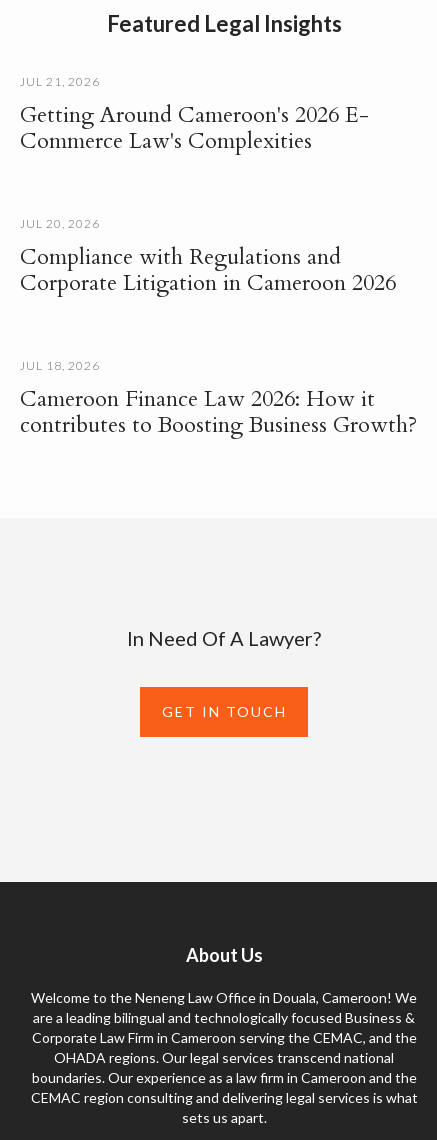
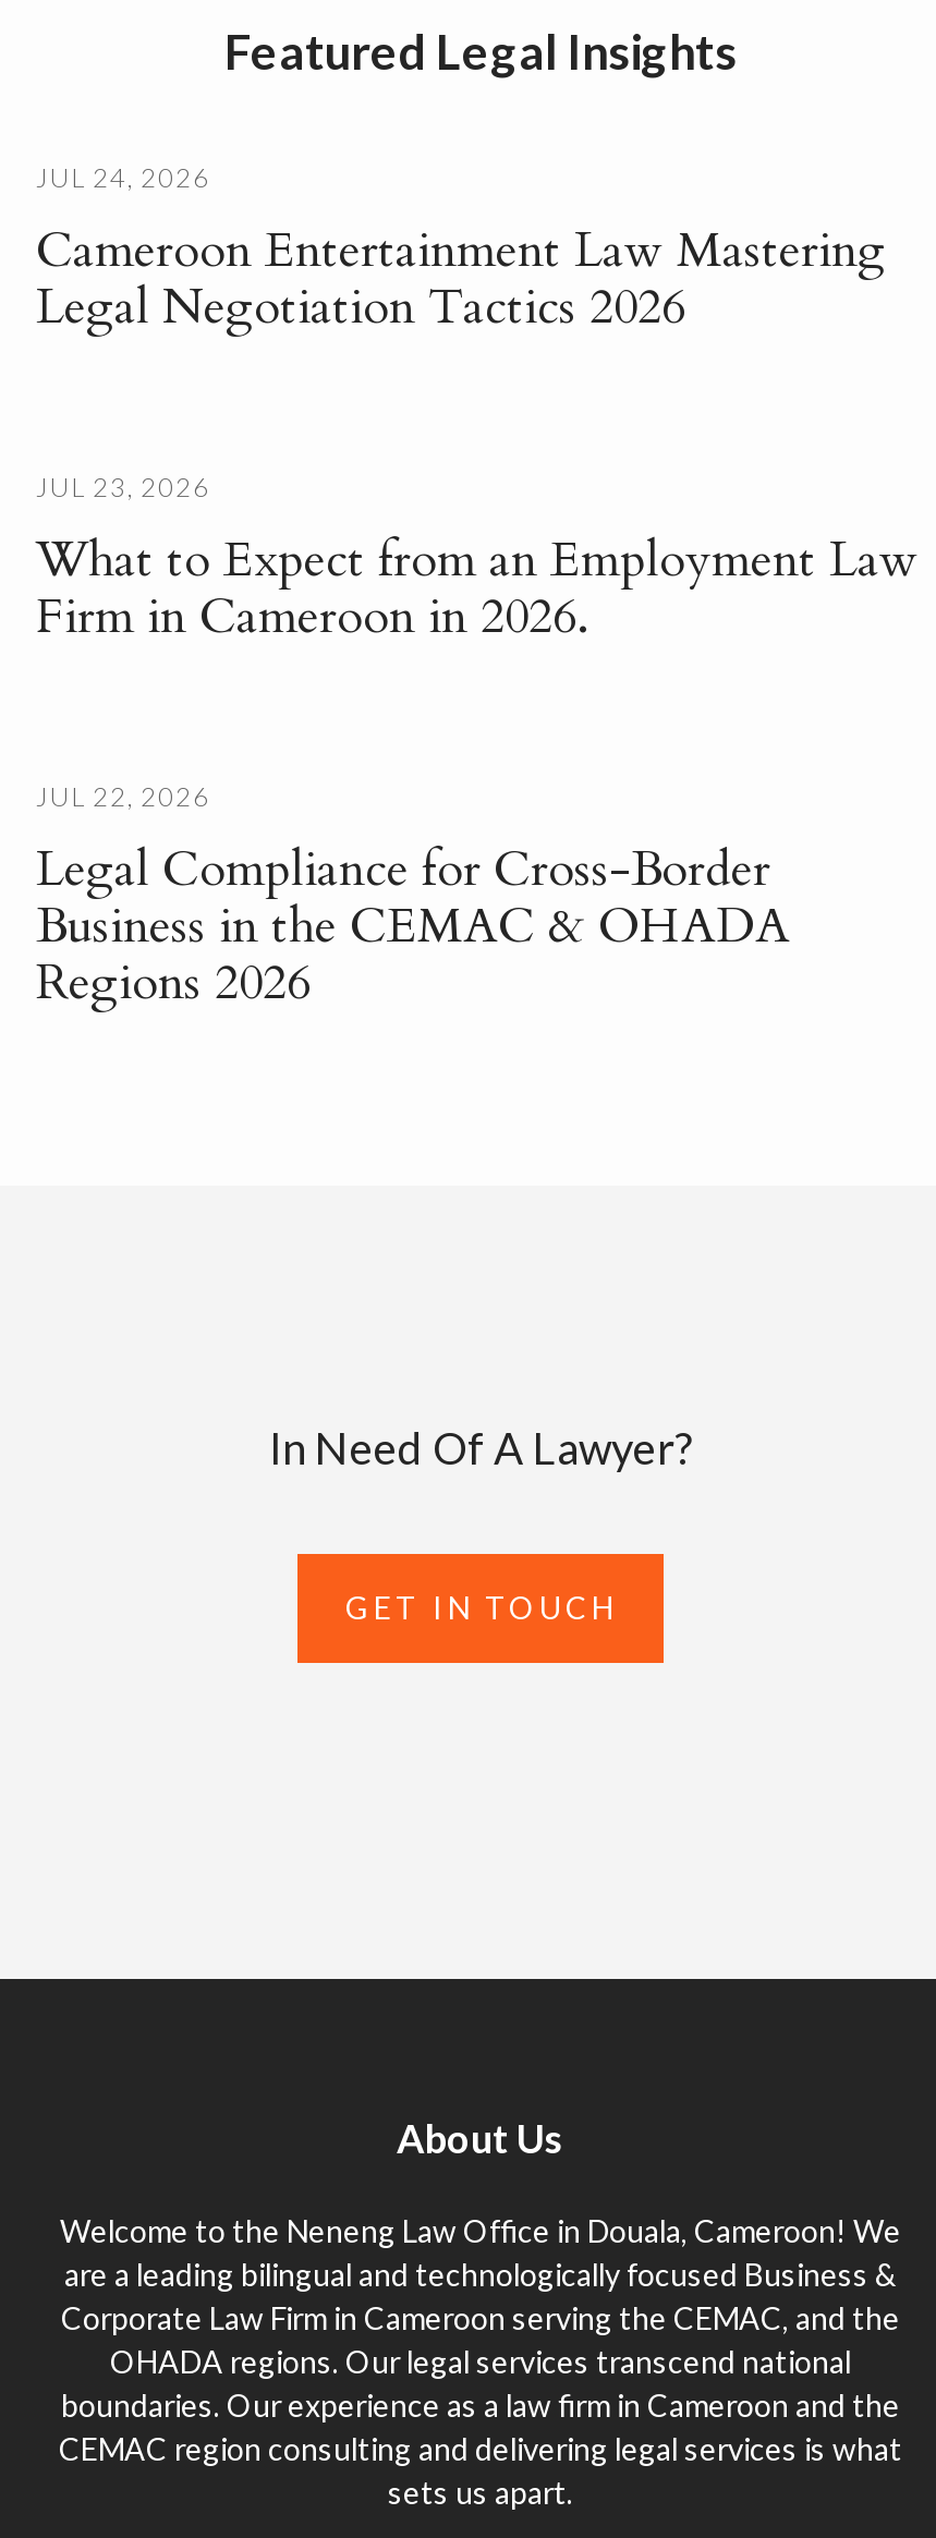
- JUL 21, 2026
- Getting Around Cameroon's 2026 E-
- Commerce Law's Complexities
+ JUL 24, 2026
+ Cameroon Entertainment Law Mastering
+ Legal Negotiation Tactics 2026

- JUL 20, 2026
- Compliance with Regulations and
- Corporate Litigation in Cameroon 2026
+ JUL 23, 2026
+ What to Expect from an Employment Law
+ Firm in Cameroon in 2026.

- JUL 18, 2026
- Cameroon Finance Law 2026: How it
- contributes to Boosting Business Growth?
+ JUL 22, 2026
+ Legal Compliance for Cross-Border
+ Business in the CEMAC & OHADA
+ Regions 2026
